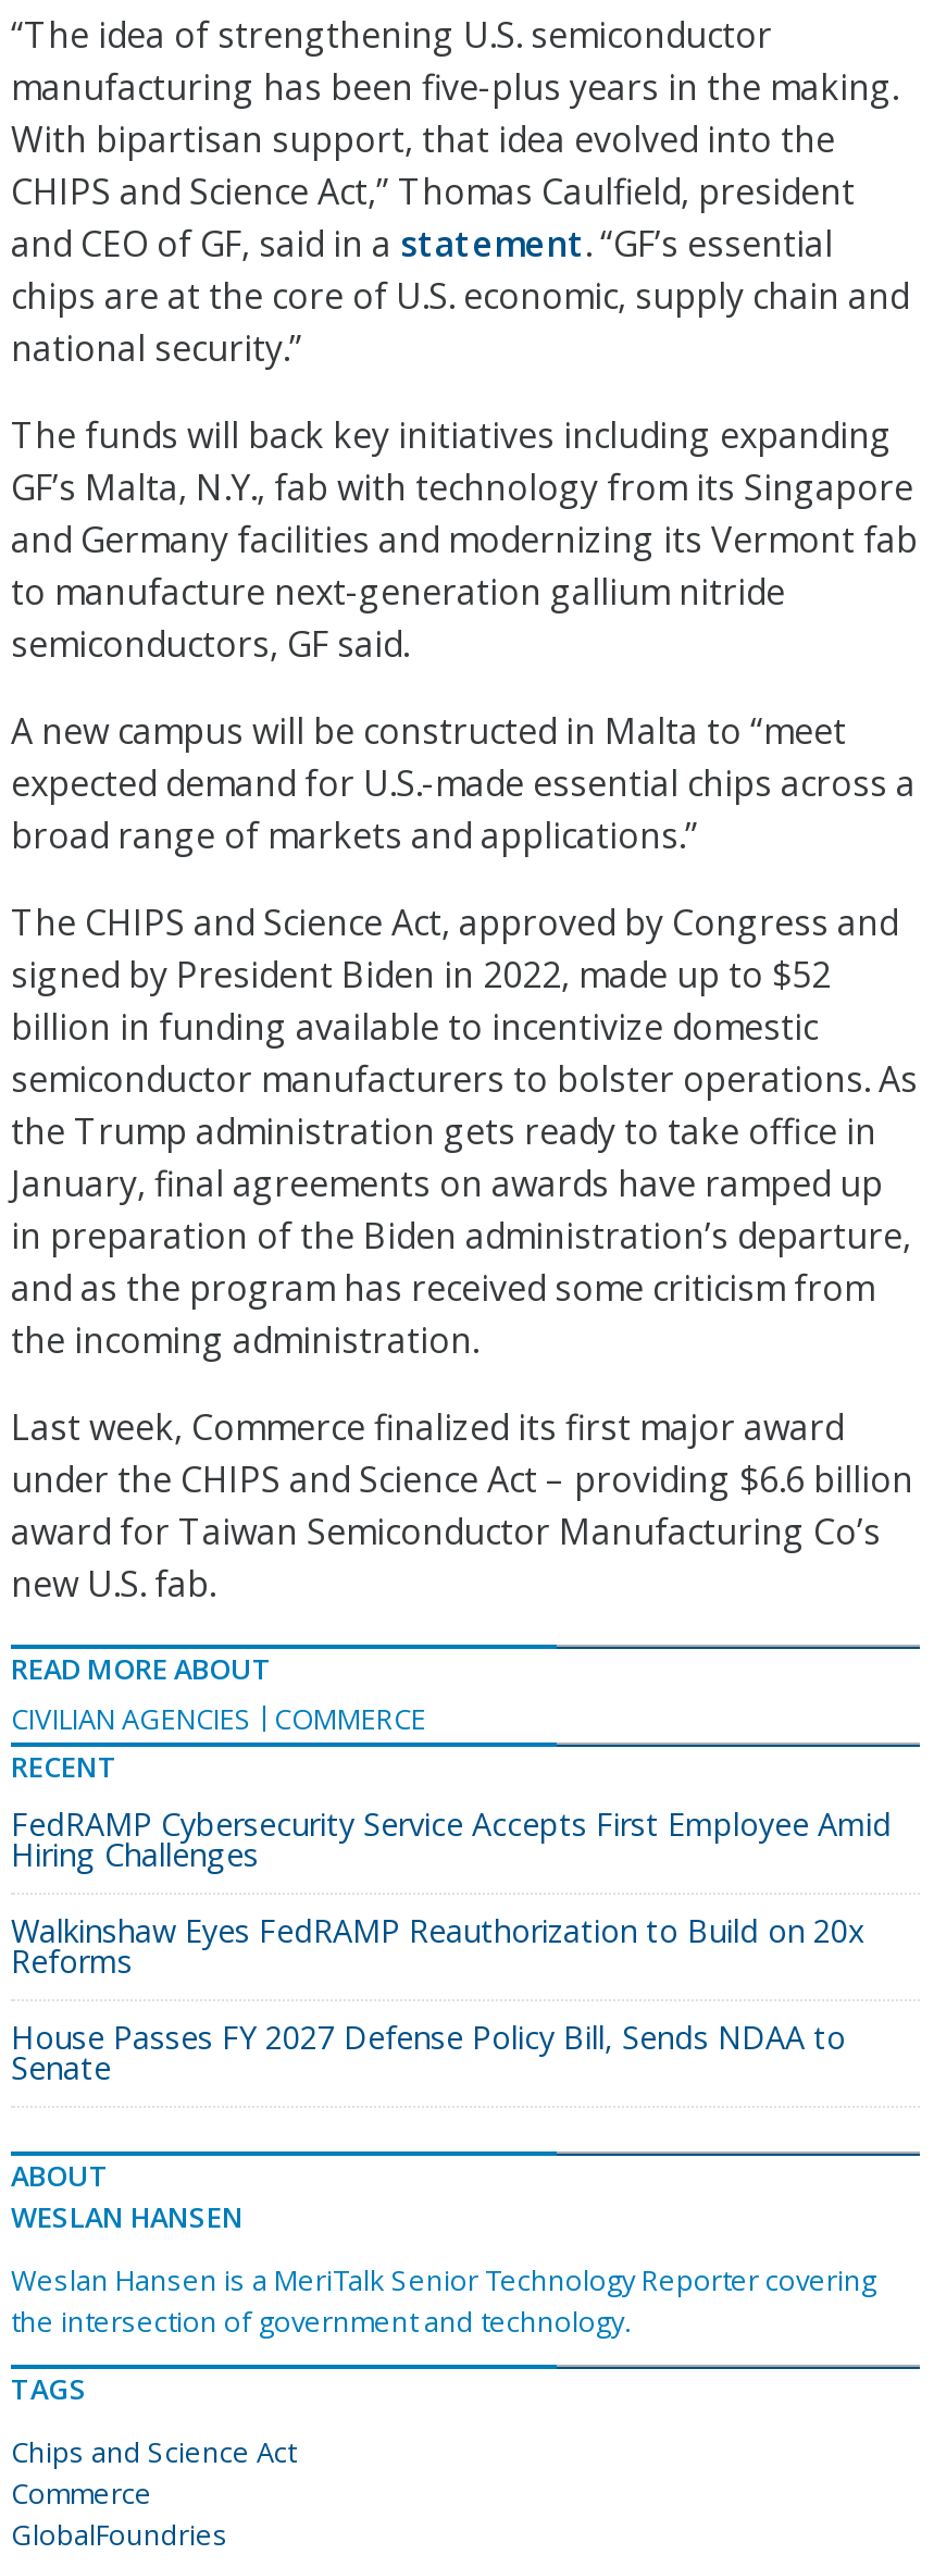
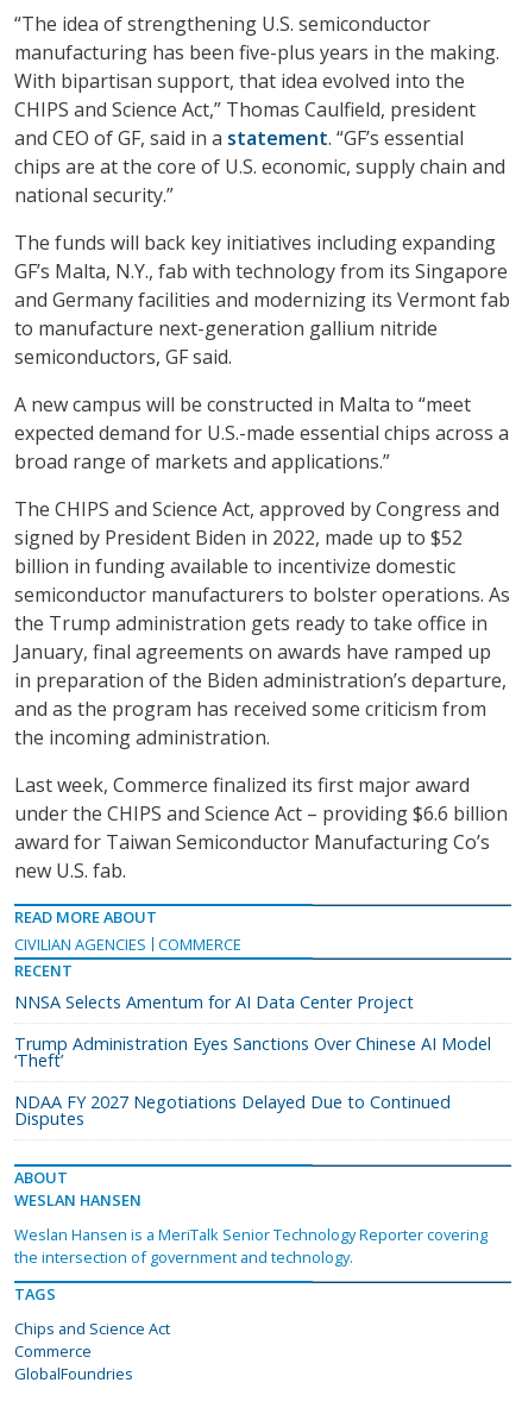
- FedRAMP Cybersecurity Service Accepts First Employee Amid
- Hiring Challenges
+ NNSA Selects Amentum for AI Data Center Project

- Walkinshaw Eyes FedRAMP Reauthorization to Build on 20x
- Reforms
+ Trump Administration Eyes Sanctions Over Chinese AI Model
+ ‘Theft’

- House Passes FY 2027 Defense Policy Bill, Sends NDAA to
- Senate
+ NDAA FY 2027 Negotiations Delayed Due to Continued
+ Disputes
